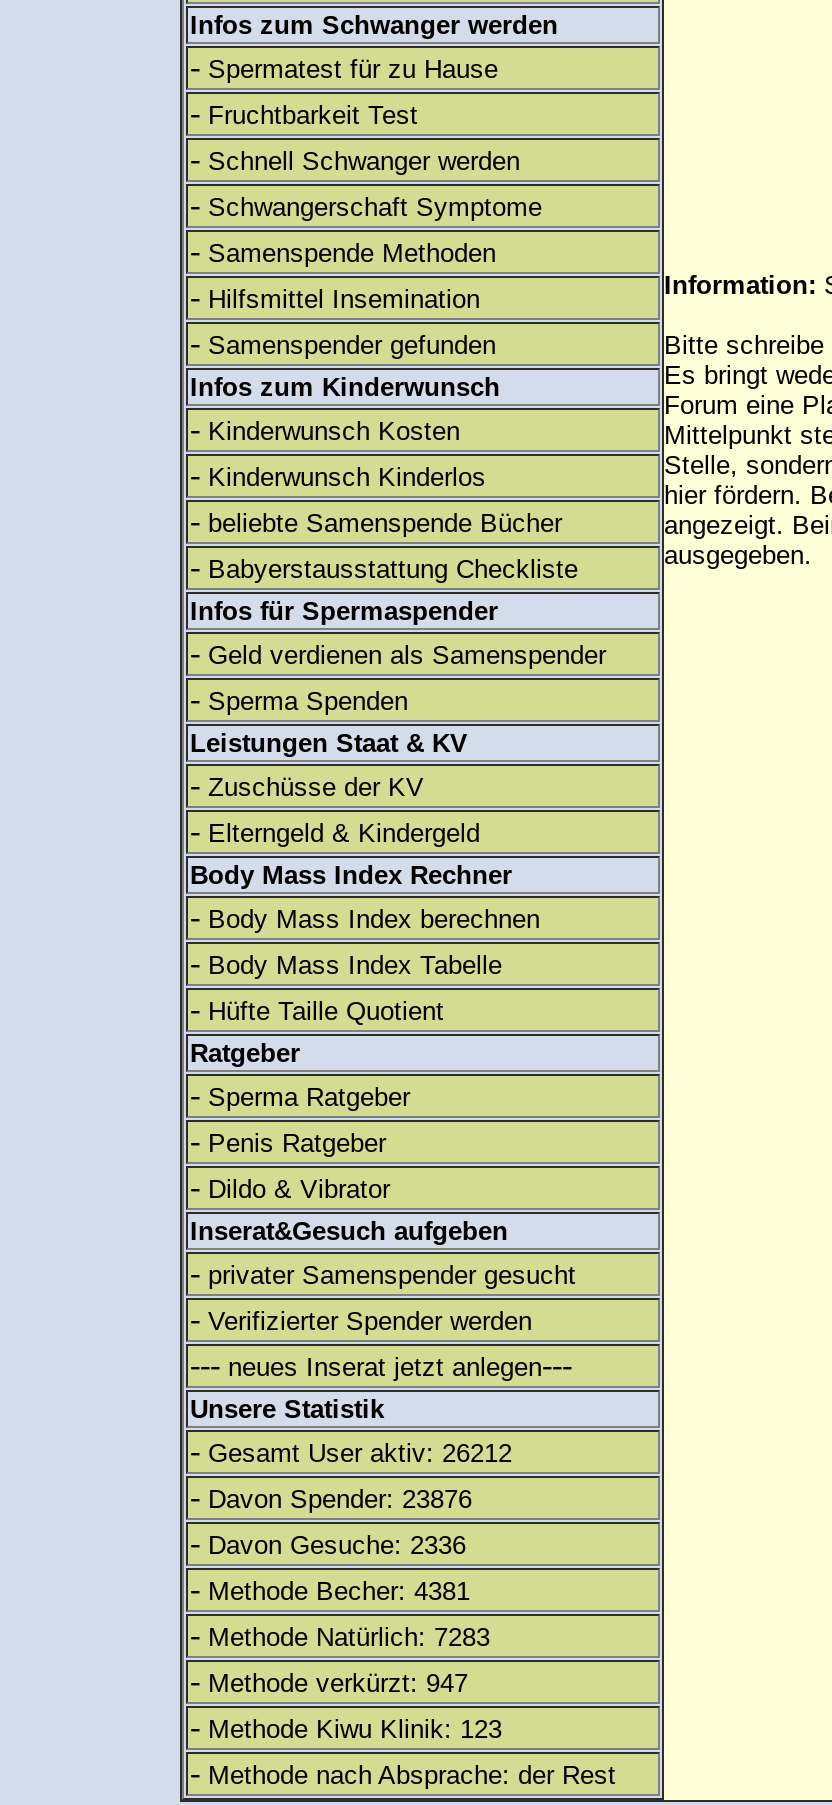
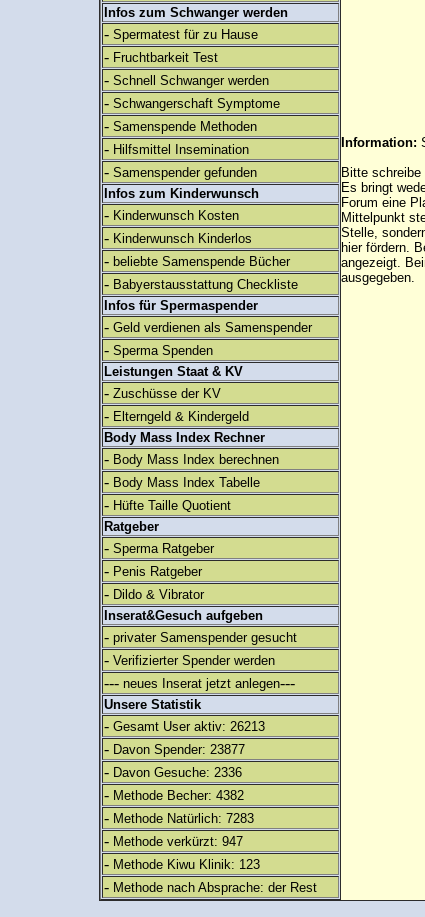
- - Gesamt User aktiv: 26212
+ - Gesamt User aktiv: 26213

- - Davon Spender: 23876
+ - Davon Spender: 23877

- - Methode Becher: 4381
+ - Methode Becher: 4382
